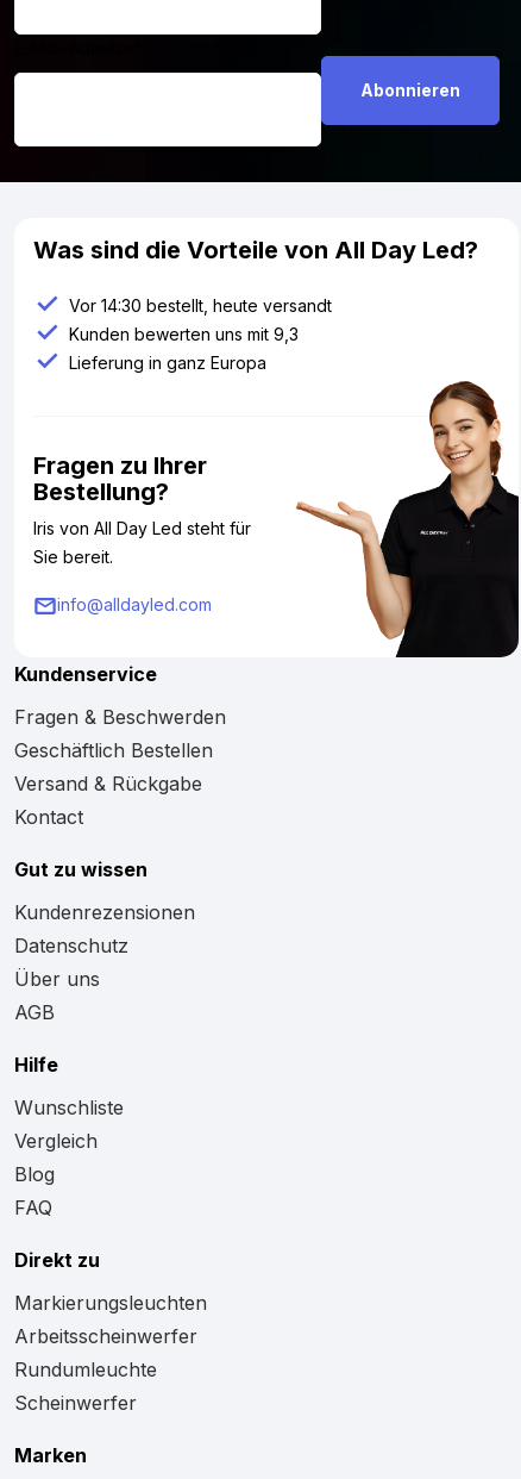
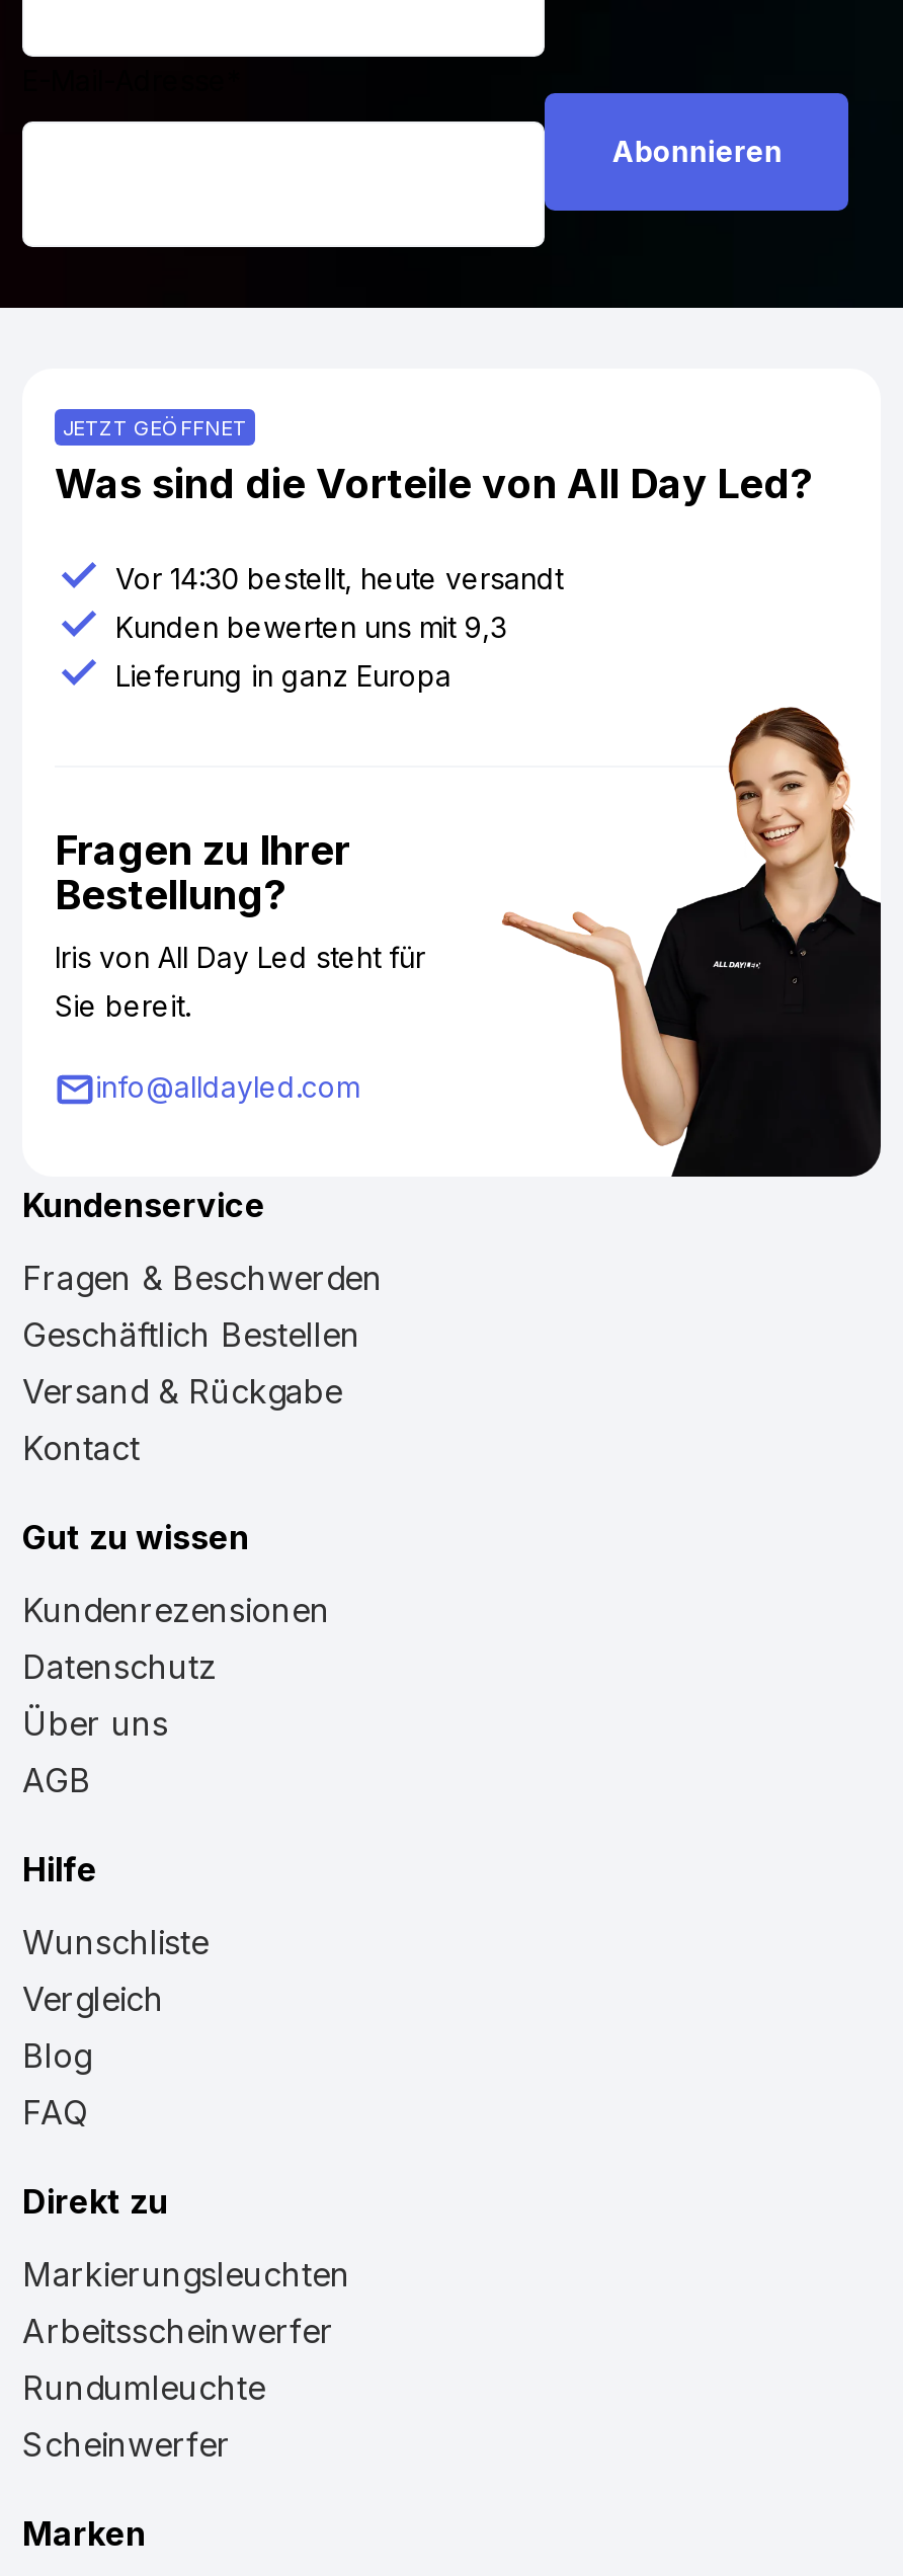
+ JETZT GEÖFFNET
